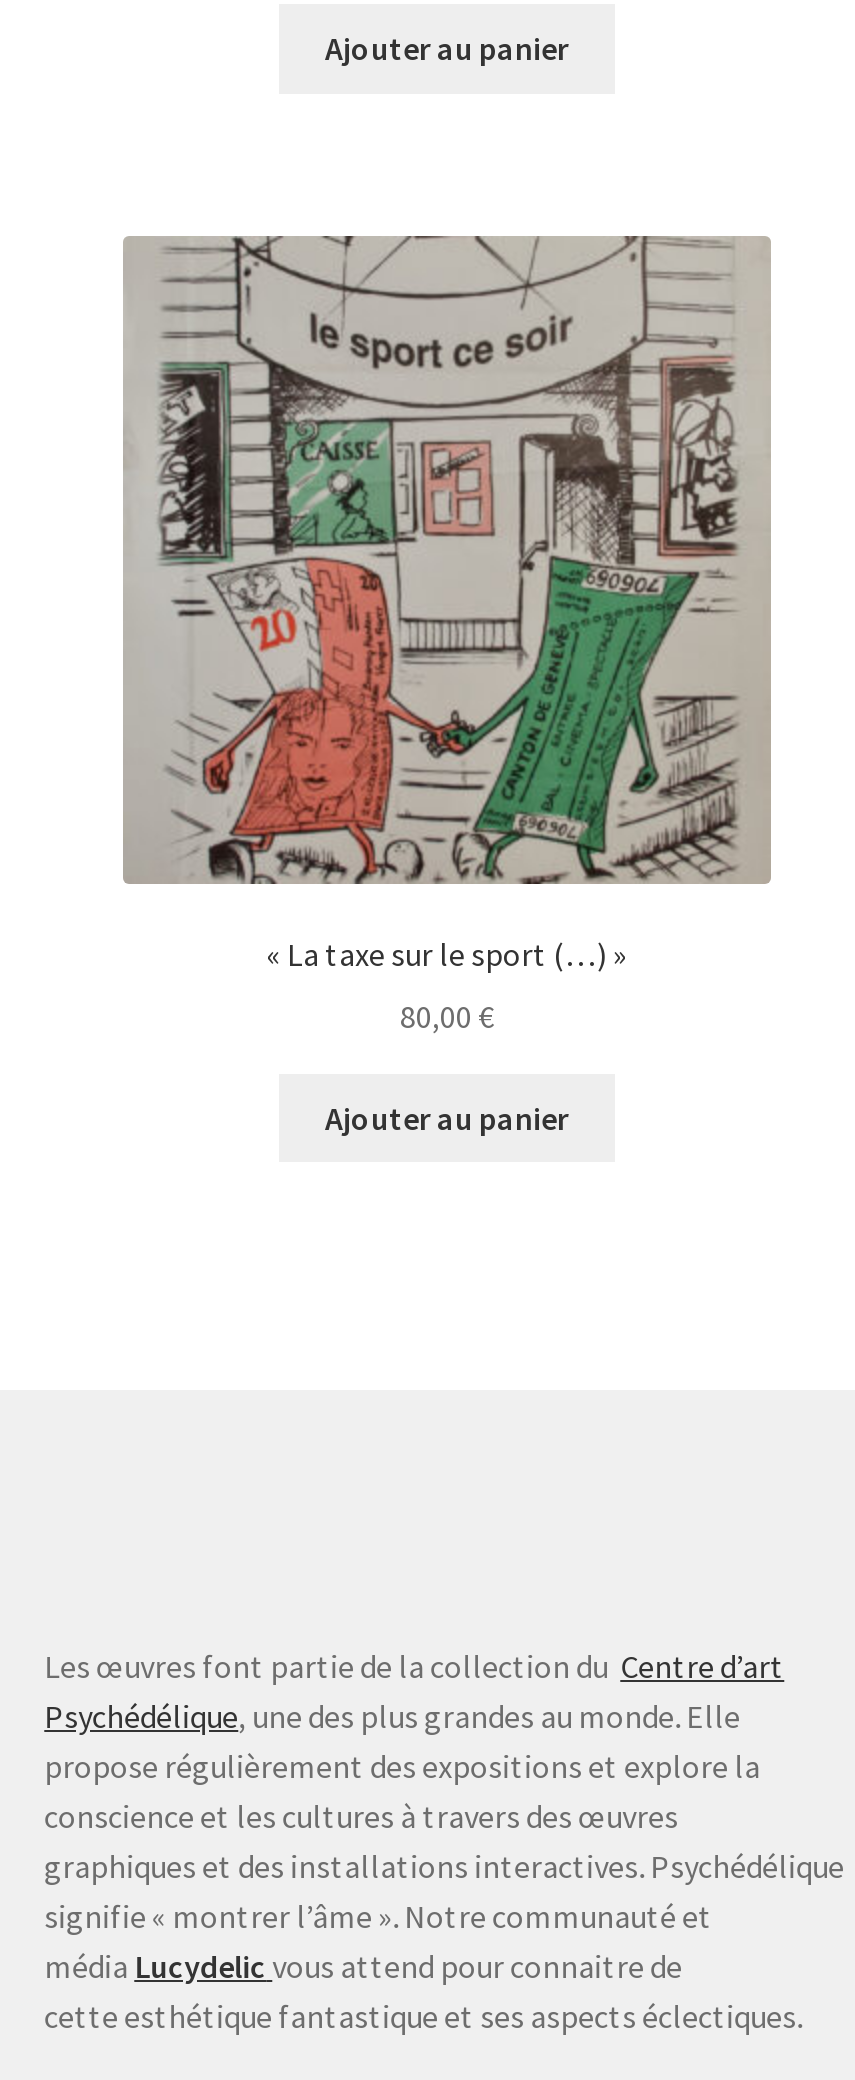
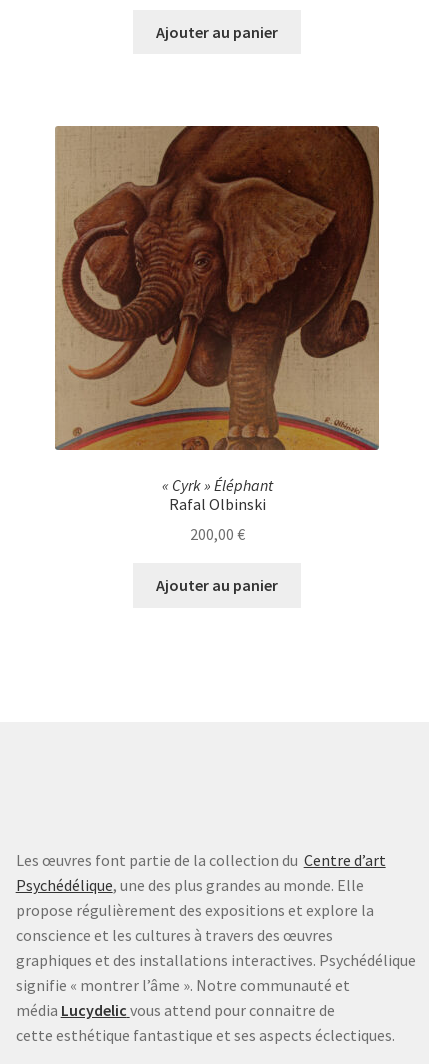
- [image]
- « La taxe sur le sport (…) »
+ [image]
+ « Cyrk » Éléphant
+ Rafal Olbinski

- 80,00 €
+ 200,00 €
